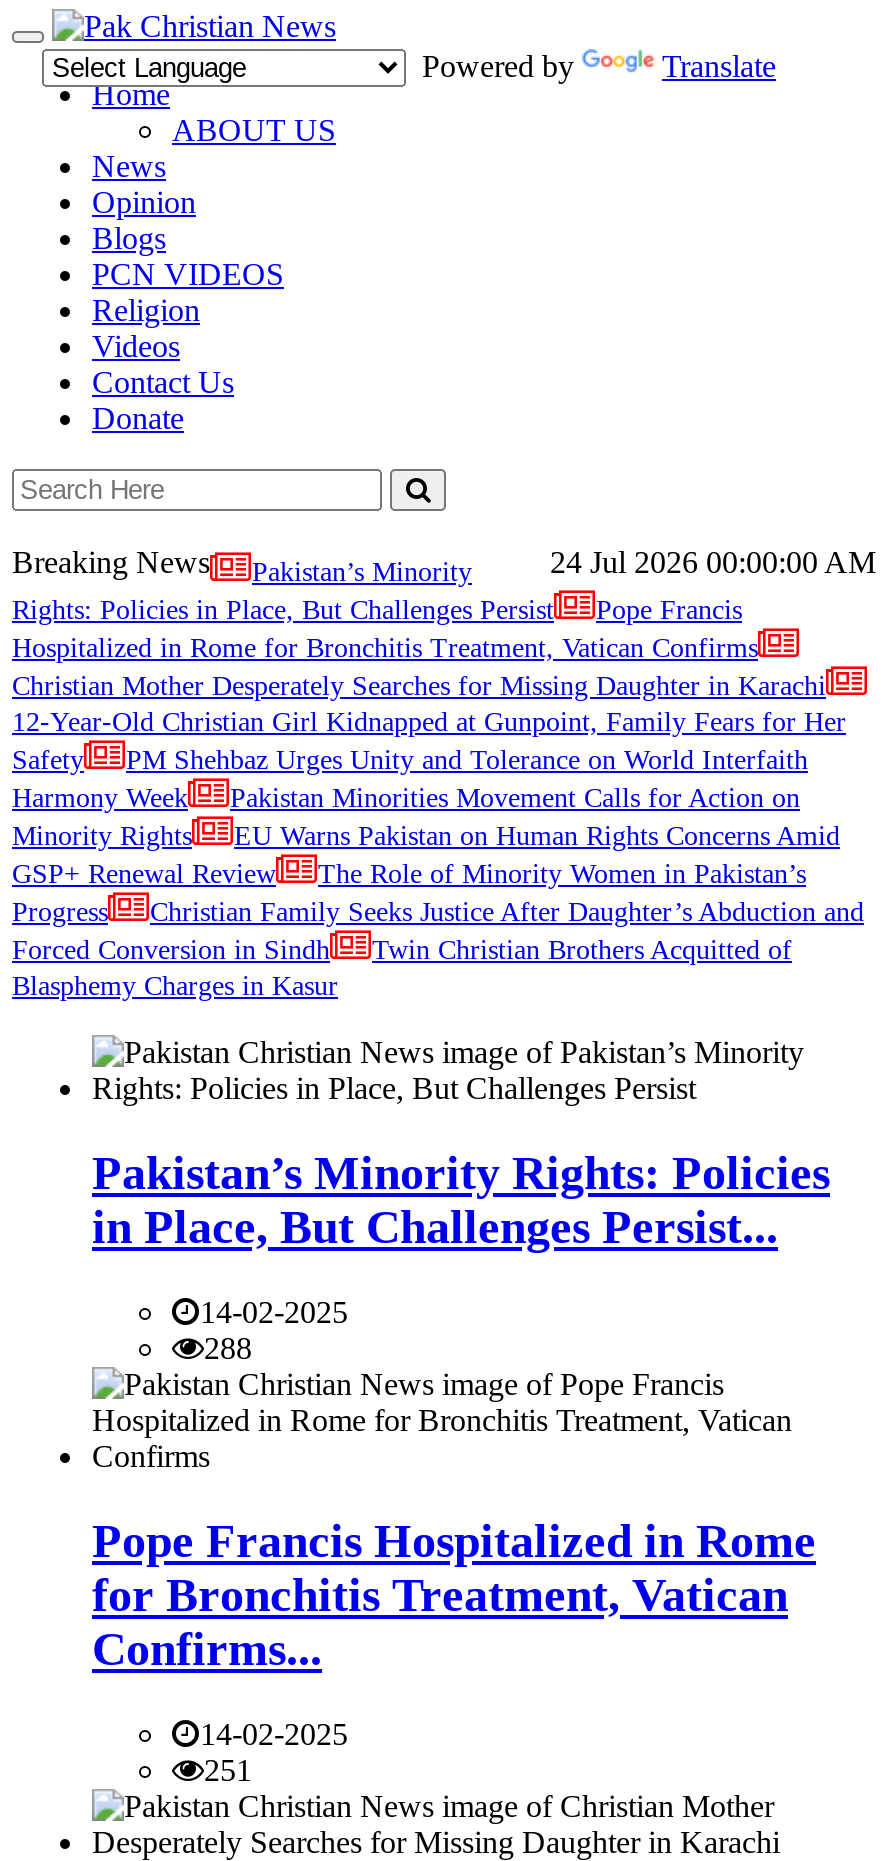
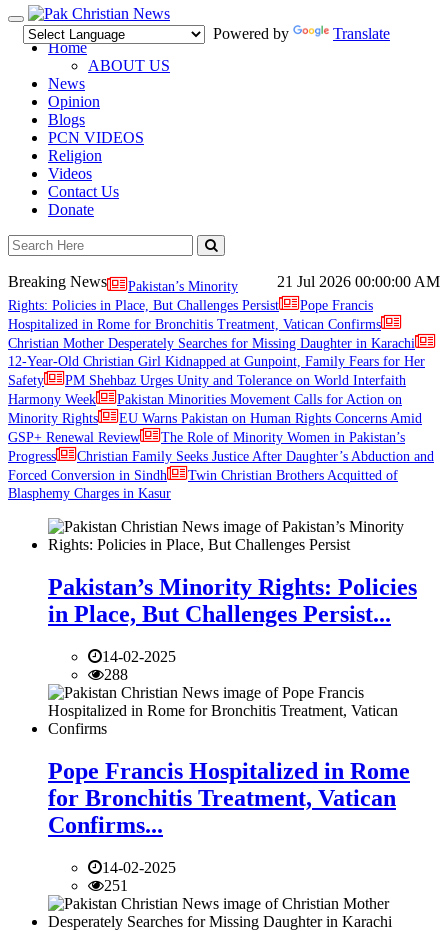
- 24 Jul 2026 00:00:00 AM
+ 21 Jul 2026 00:00:00 AM
